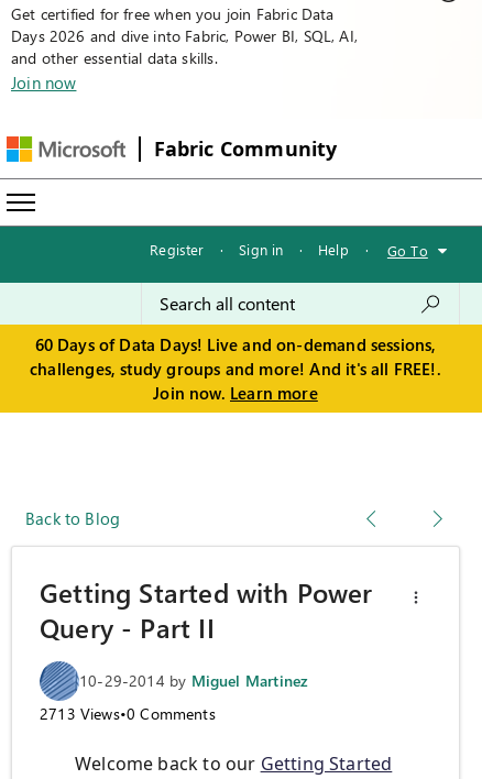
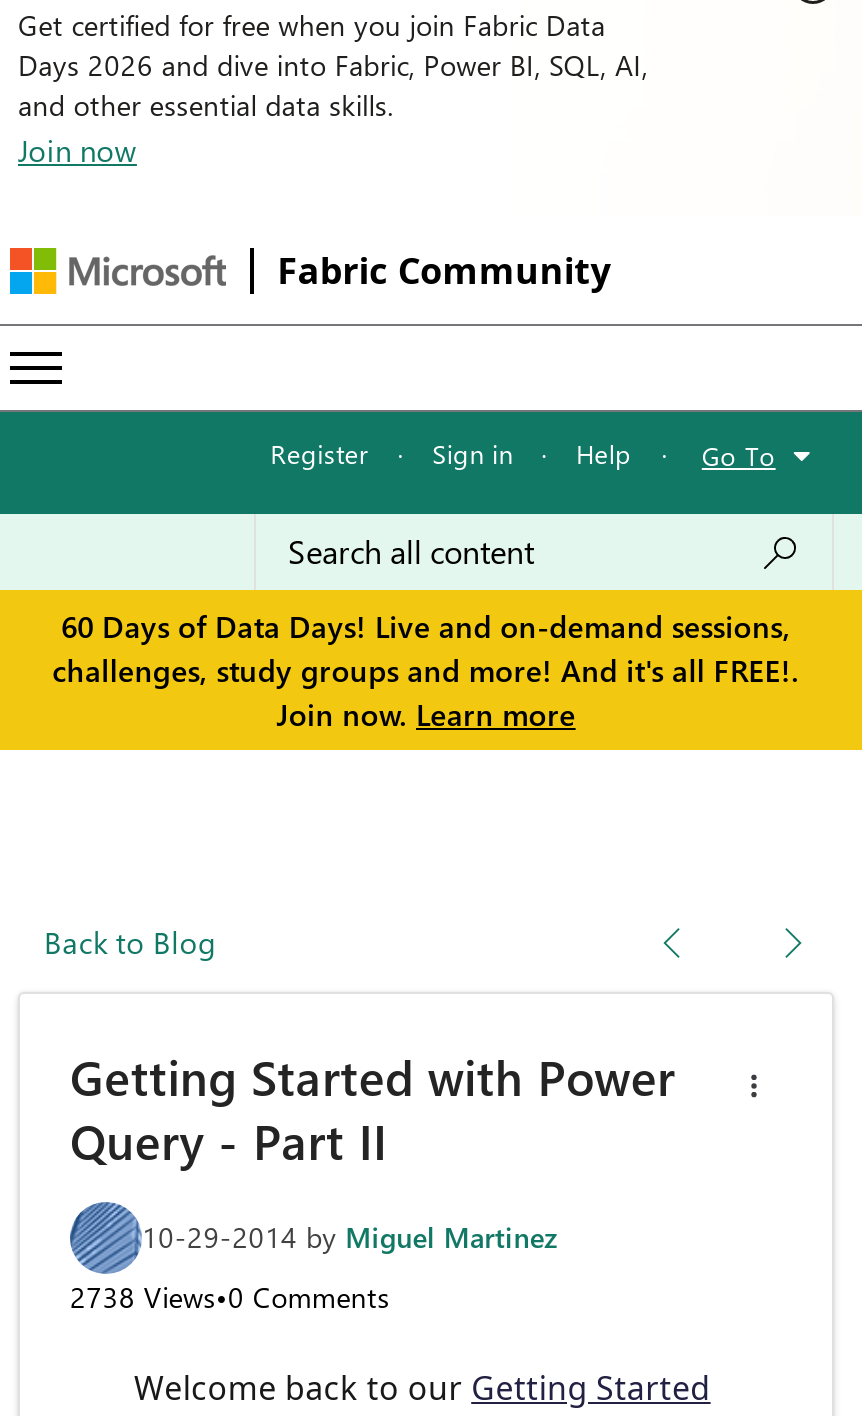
- 2713 Views•0 Comments
+ 2738 Views•0 Comments
